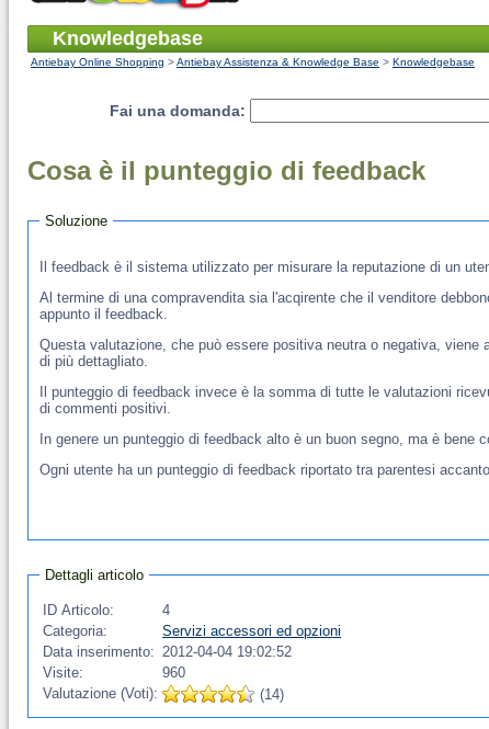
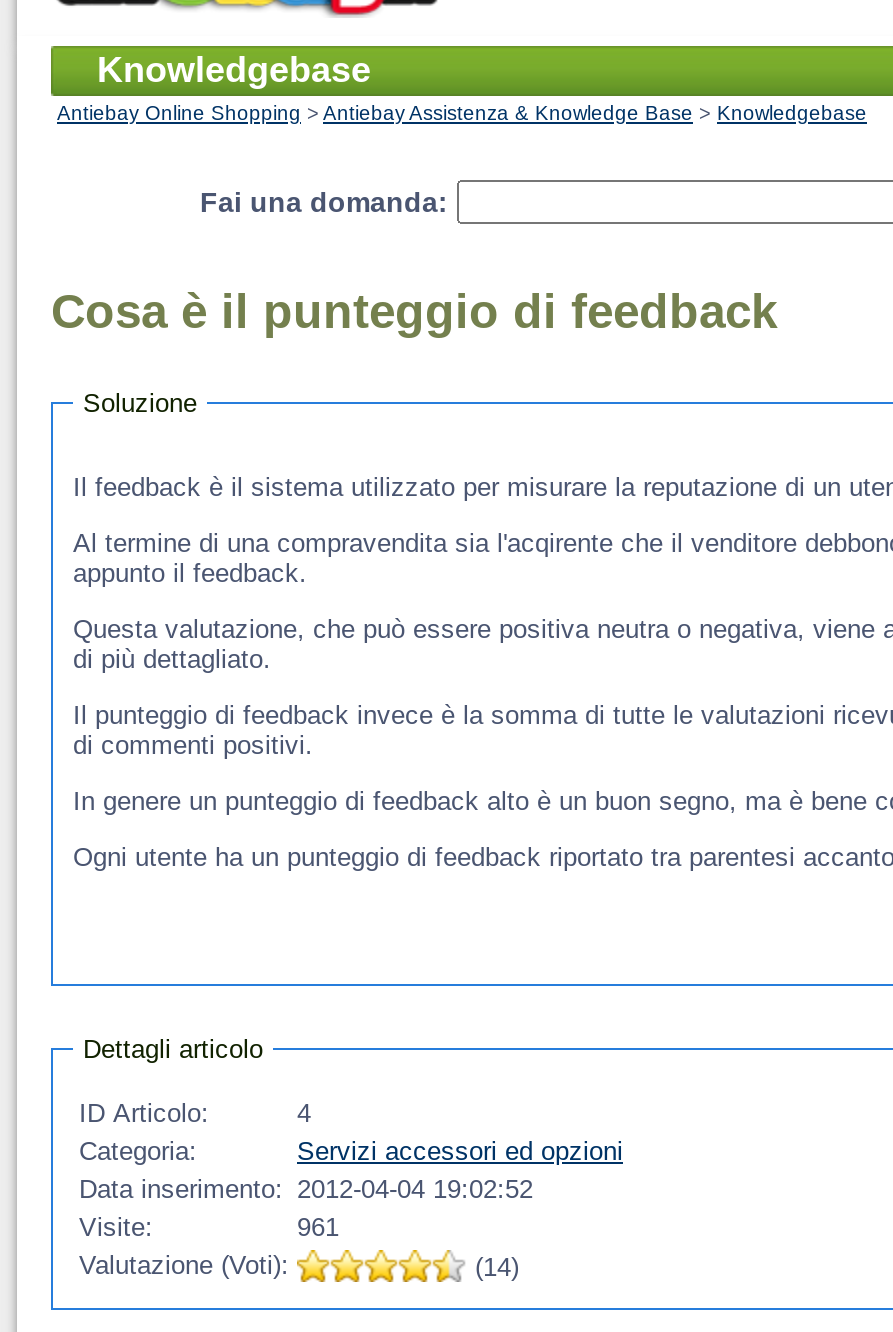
- 960
+ 961
